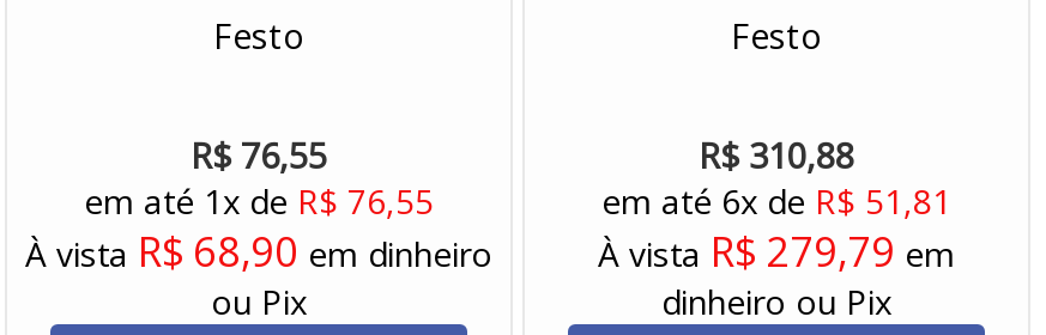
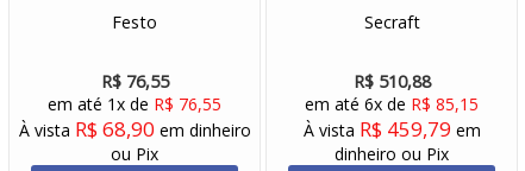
- Festo
+ Secraft

- R$ 310,88
- em até 6x de R$ 51,81
- À vista R$ 279,79 em
+ R$ 510,88
+ em até 6x de R$ 85,15
+ À vista R$ 459,79 em
